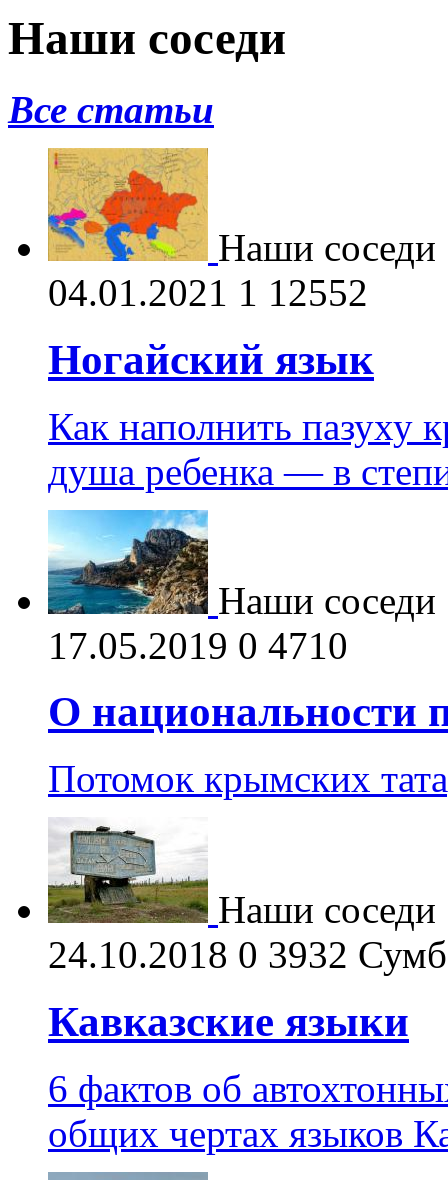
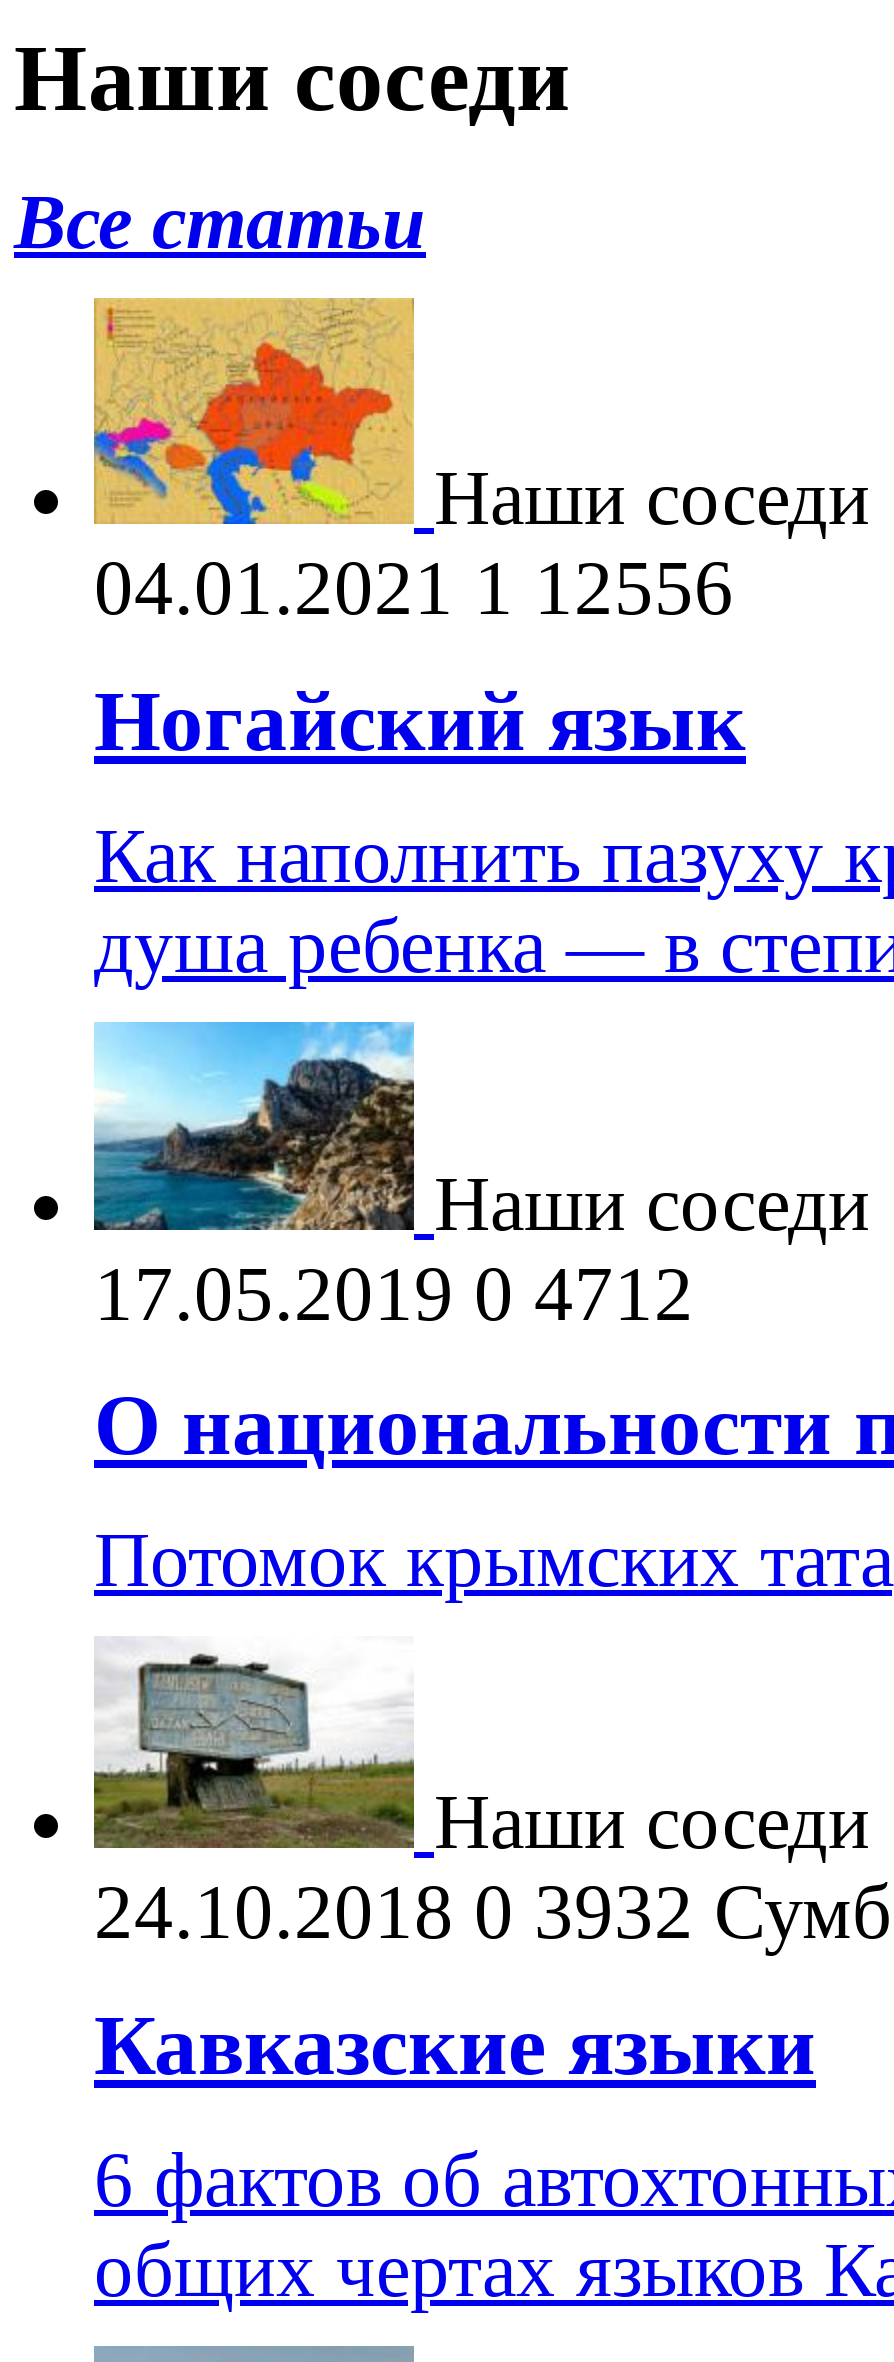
- 04.01.2021 1 12552
+ 04.01.2021 1 12556

- 17.05.2019 0 4710
+ 17.05.2019 0 4712
